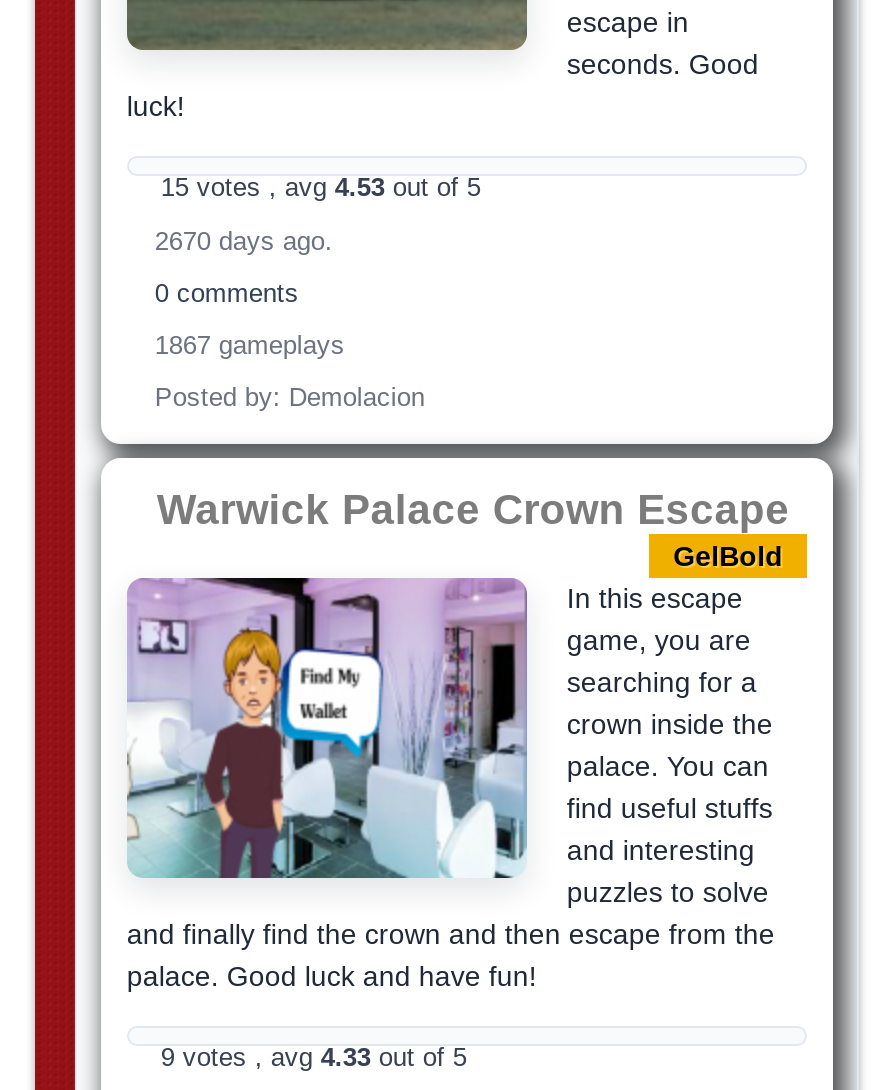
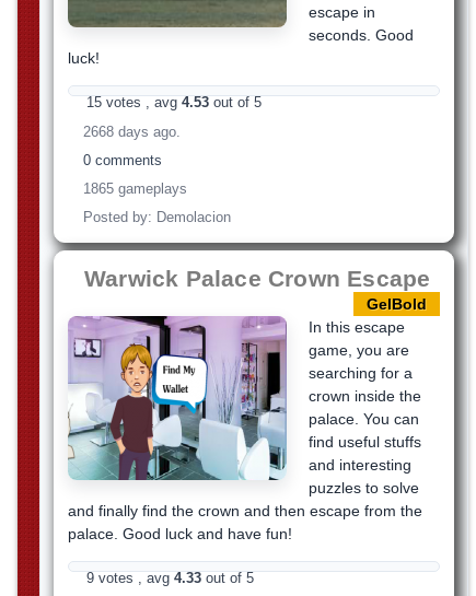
- 2670 days ago.
+ 2668 days ago.

- 1867 gameplays
+ 1865 gameplays
